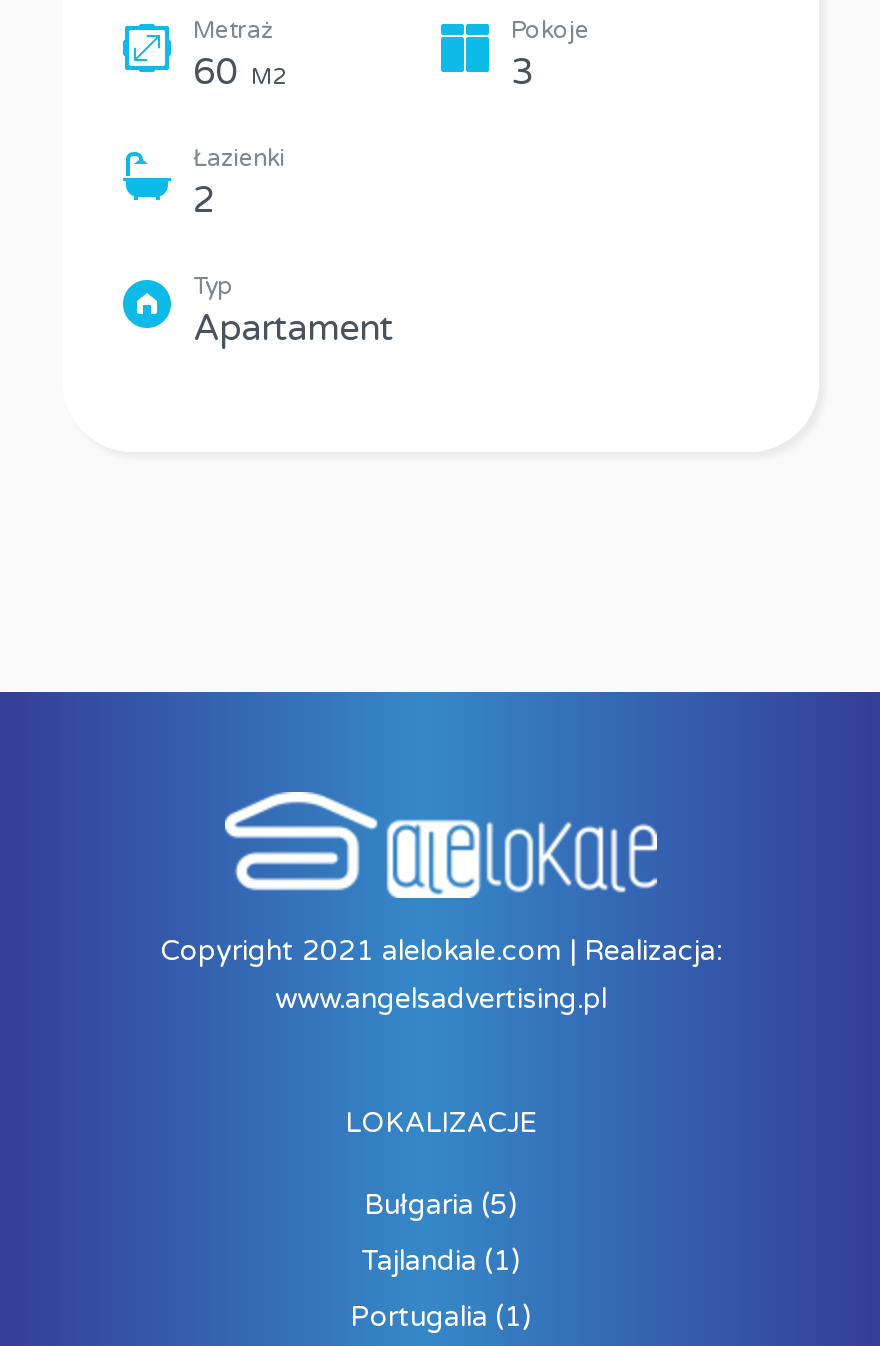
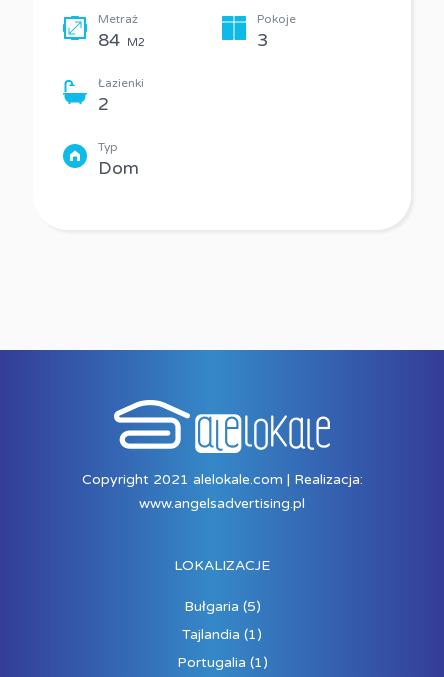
- 60 M2
+ 84 M2

- Apartament
+ Dom
